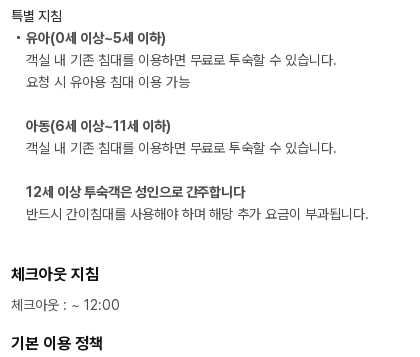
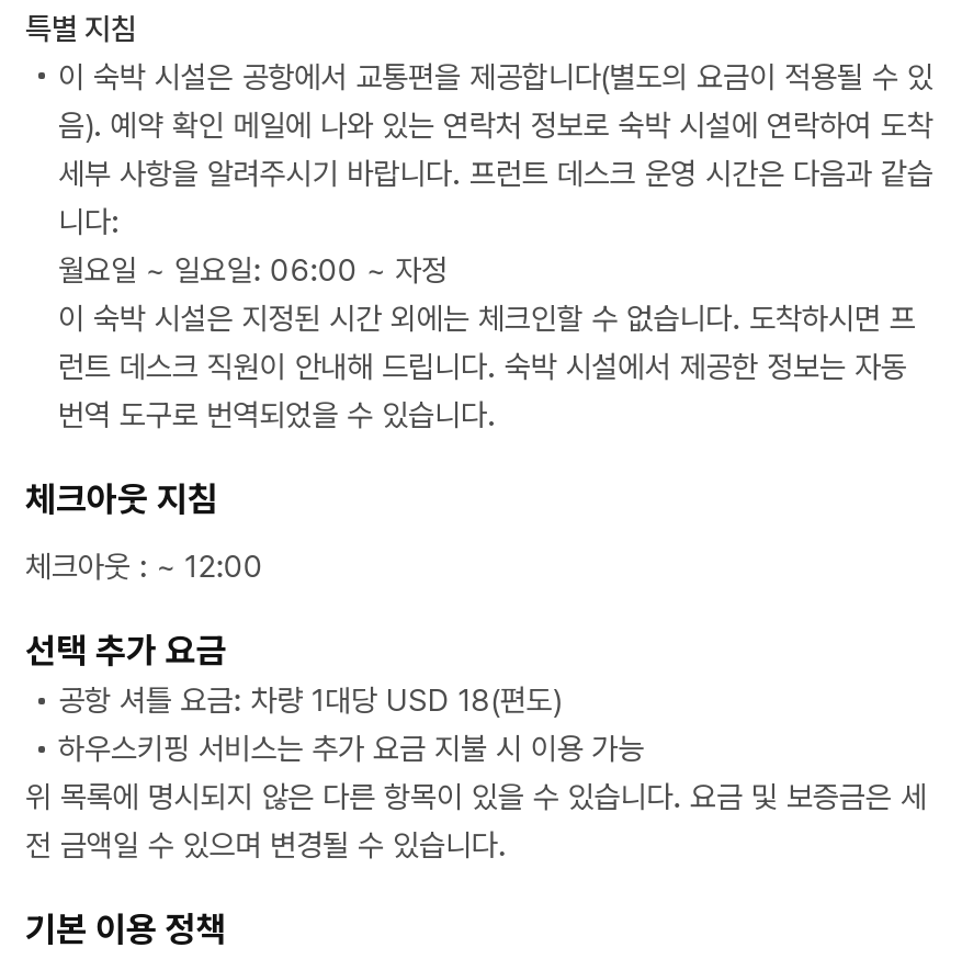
- 유아(0세 이상~5세 이하)
- 객실 내 기존 침대를 이용하면 무료로 투숙할 수 있습니다.
- 요청 시 유아용 침대 이용 가능
- 아동(6세 이상~11세 이하)
- 객실 내 기존 침대를 이용하면 무료로 투숙할 수 있습니다.
- 12세 이상 투숙객은 성인으로 간주합니다
- 반드시 간이침대를 사용해야 하며 해당 추가 요금이 부과됩니다.
+ 이 숙박 시설은 공항에서 교통편을 제공합니다(별도의 요금이 적용될 수 있
+ 음). 예약 확인 메일에 나와 있는 연락처 정보로 숙박 시설에 연락하여 도착
+ 세부 사항을 알려주시기 바랍니다. 프런트 데스크 운영 시간은 다음과 같습
+ 니다:
+ 월요일 ~ 일요일: 06:00 ~ 자정
+ 이 숙박 시설은 지정된 시간 외에는 체크인할 수 없습니다. 도착하시면 프
+ 런트 데스크 직원이 안내해 드립니다. 숙박 시설에서 제공한 정보는 자동
+ 번역 도구로 번역되었을 수 있습니다.

moved up: 체크아웃 지침 | 체크아웃: ~ 12:00

+ 선택 추가 요금
+ 공항 셔틀 요금: 차량 1대당 USD 18(편도)
+ 하우스키핑 서비스는 추가 요금 지불 시 이용 가능
+ 위 목록에 명시되지 않은 다른 항목이 있을 수 있습니다. 요금 및 보증금은 세
+ 전 금액일 수 있으며 변경될 수 있습니다.
